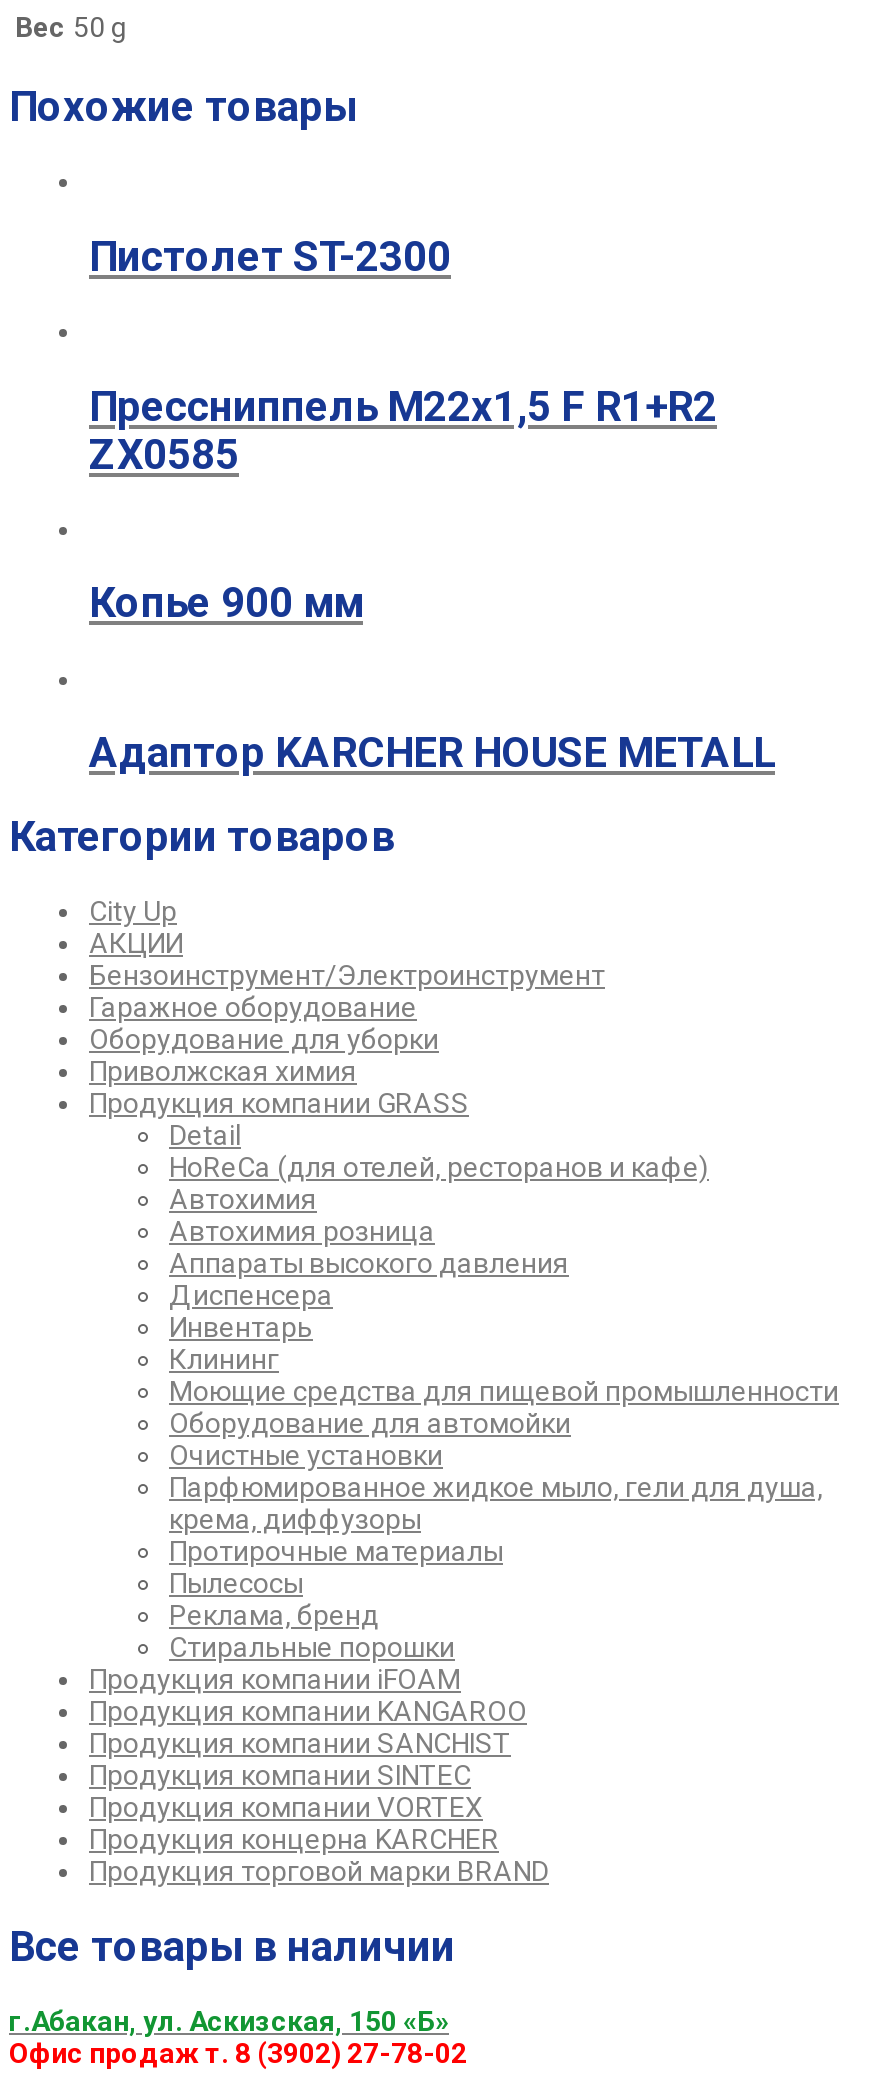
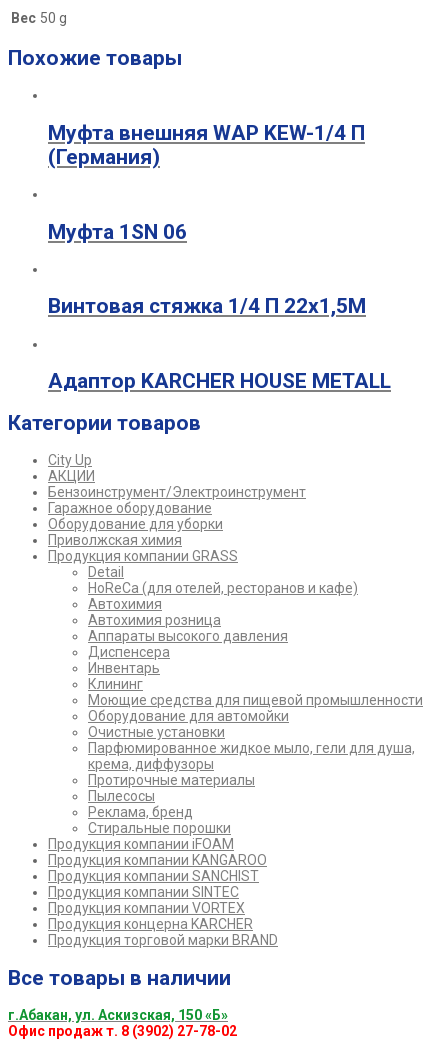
- Пистолет ST-2300
+ Муфта внешняя WAP KEW-1/4 П
+ (Германия)

- Прессниппель М22х1,5 F R1+R2
- ZX0585
+ Муфта 1SN 06

- Копье 900 мм
+ Винтовая стяжка 1/4 П 22х1,5М
